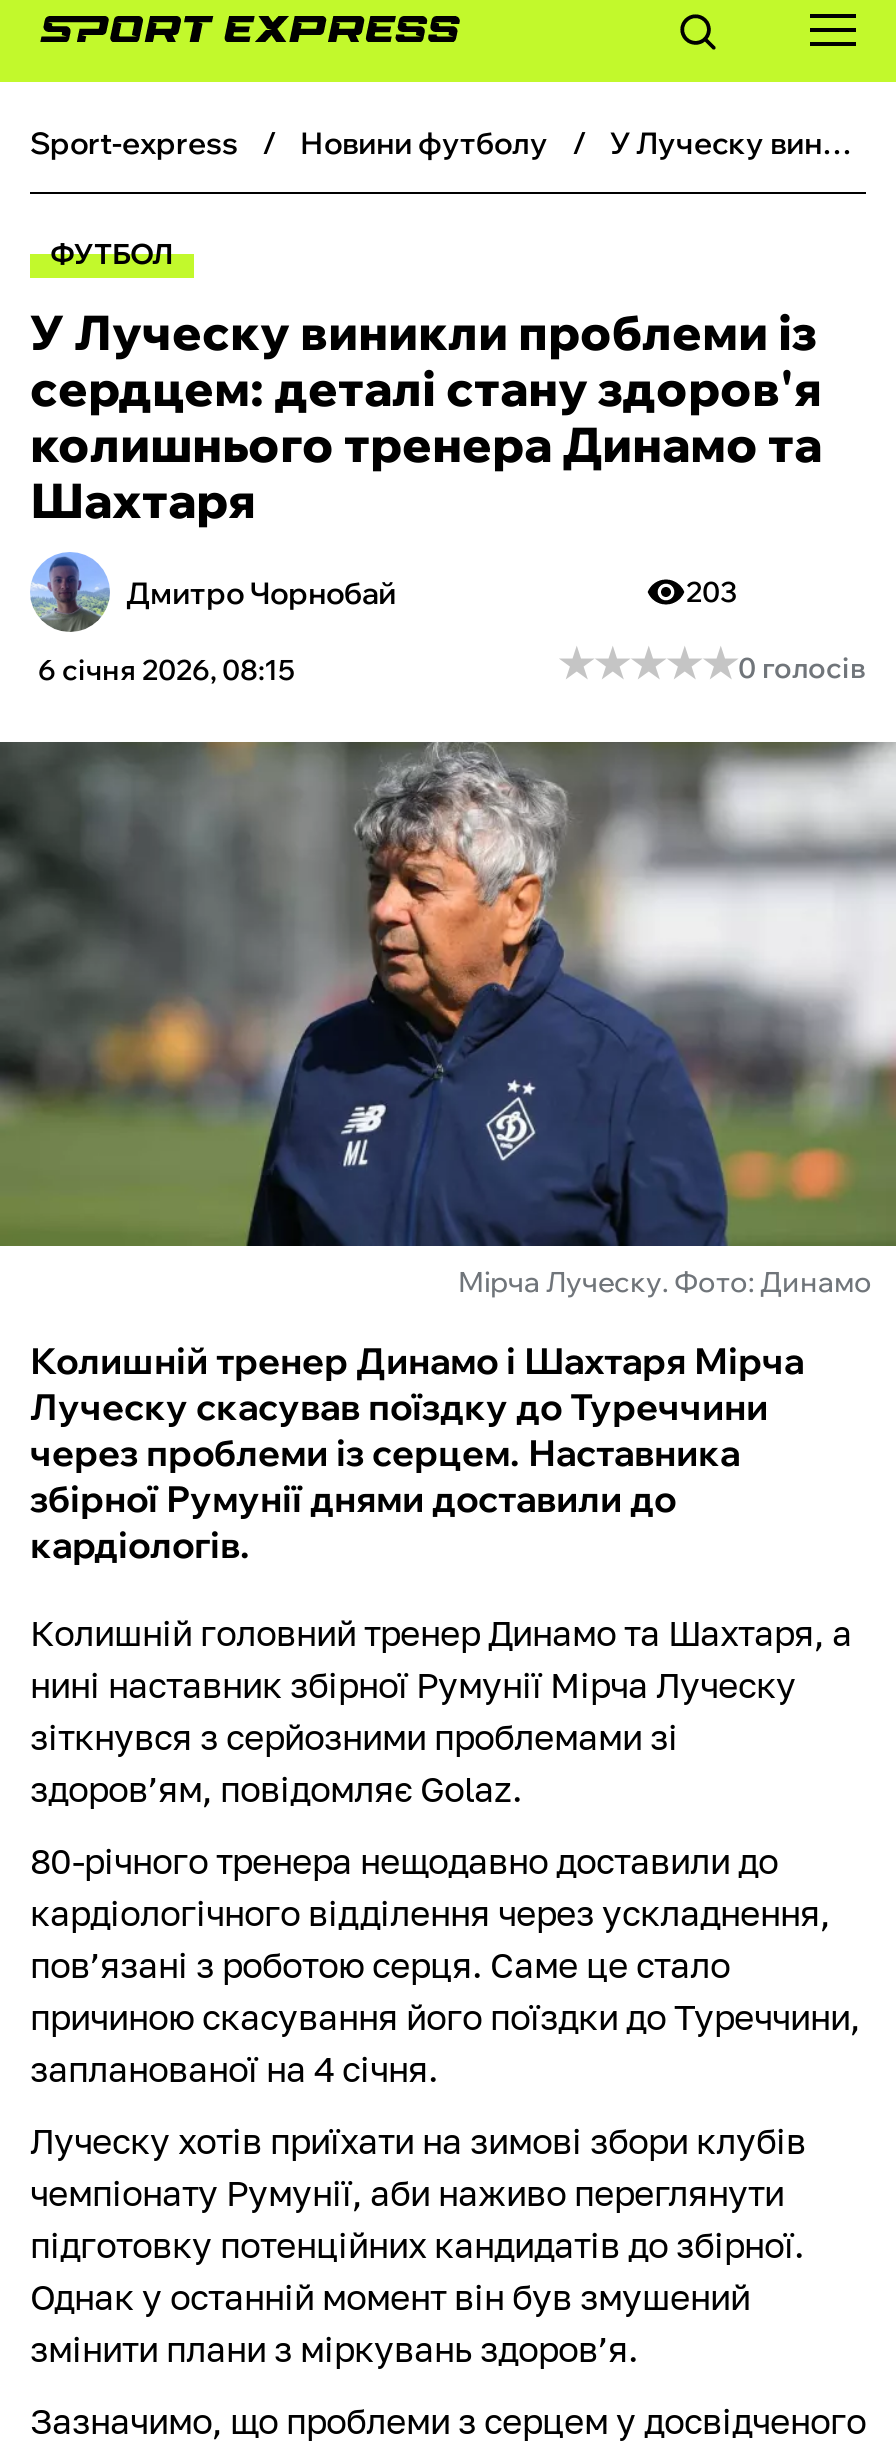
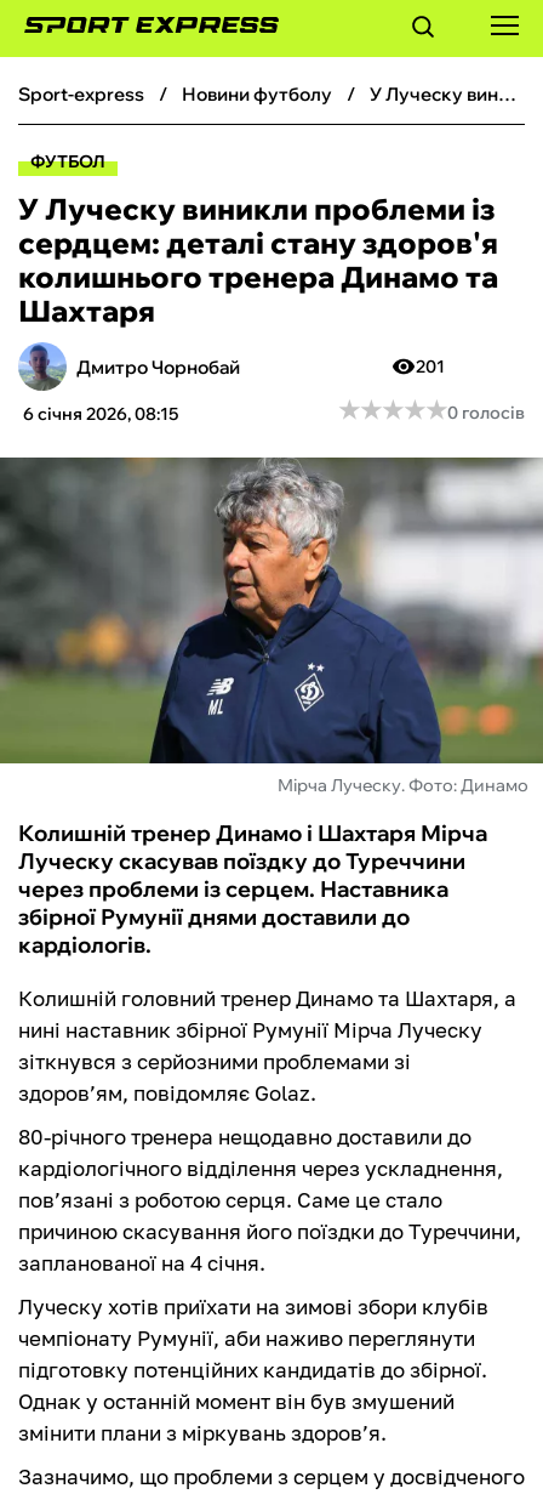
- 203
+ 201
